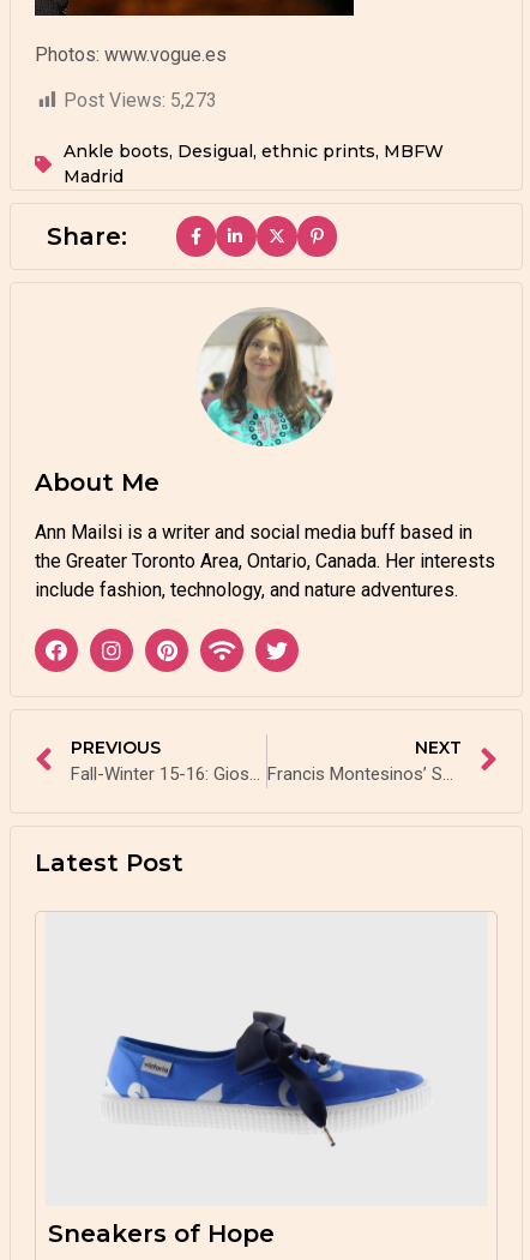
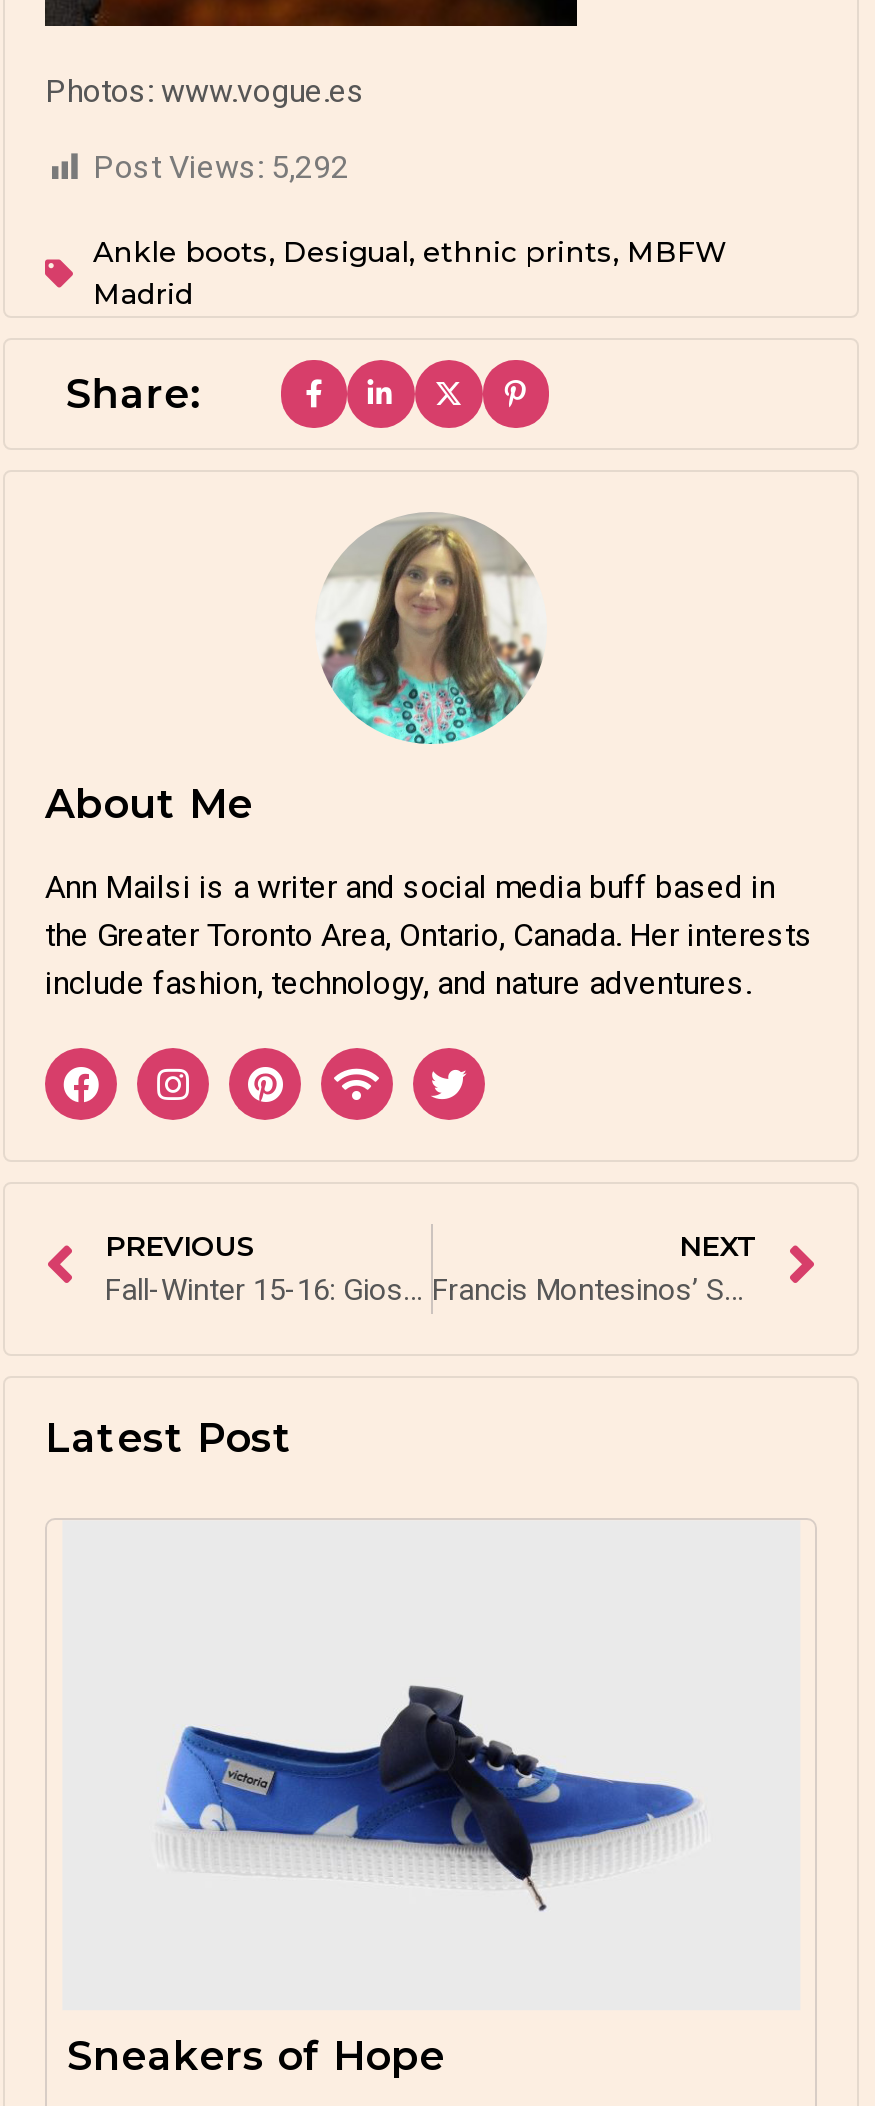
- Post Views: 5,273
+ Post Views: 5,292
